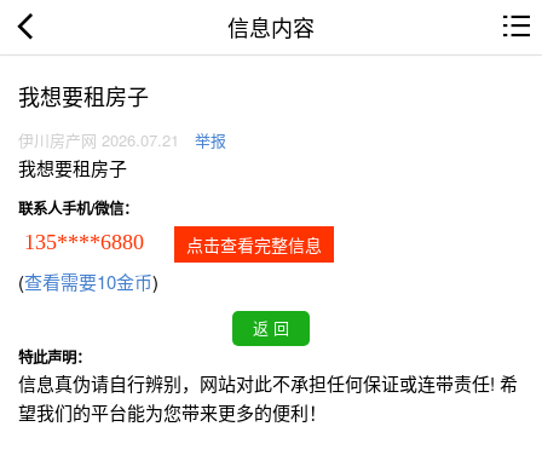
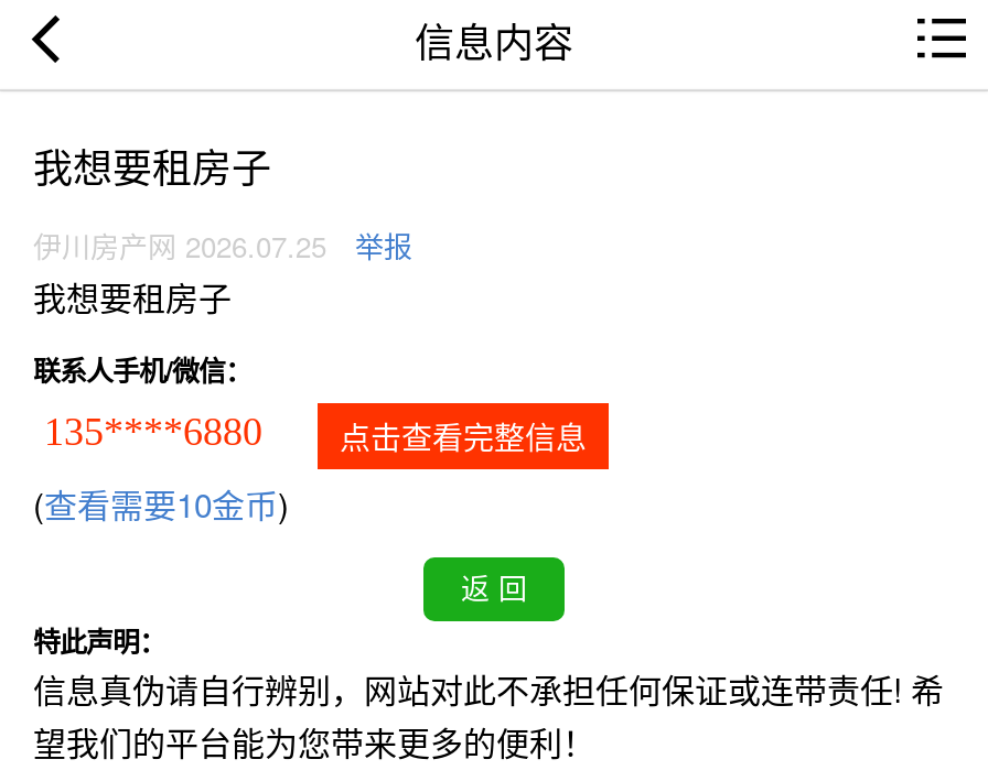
- 伊川房产网 2026.07.21 举报
+ 伊川房产网 2026.07.25 举报
